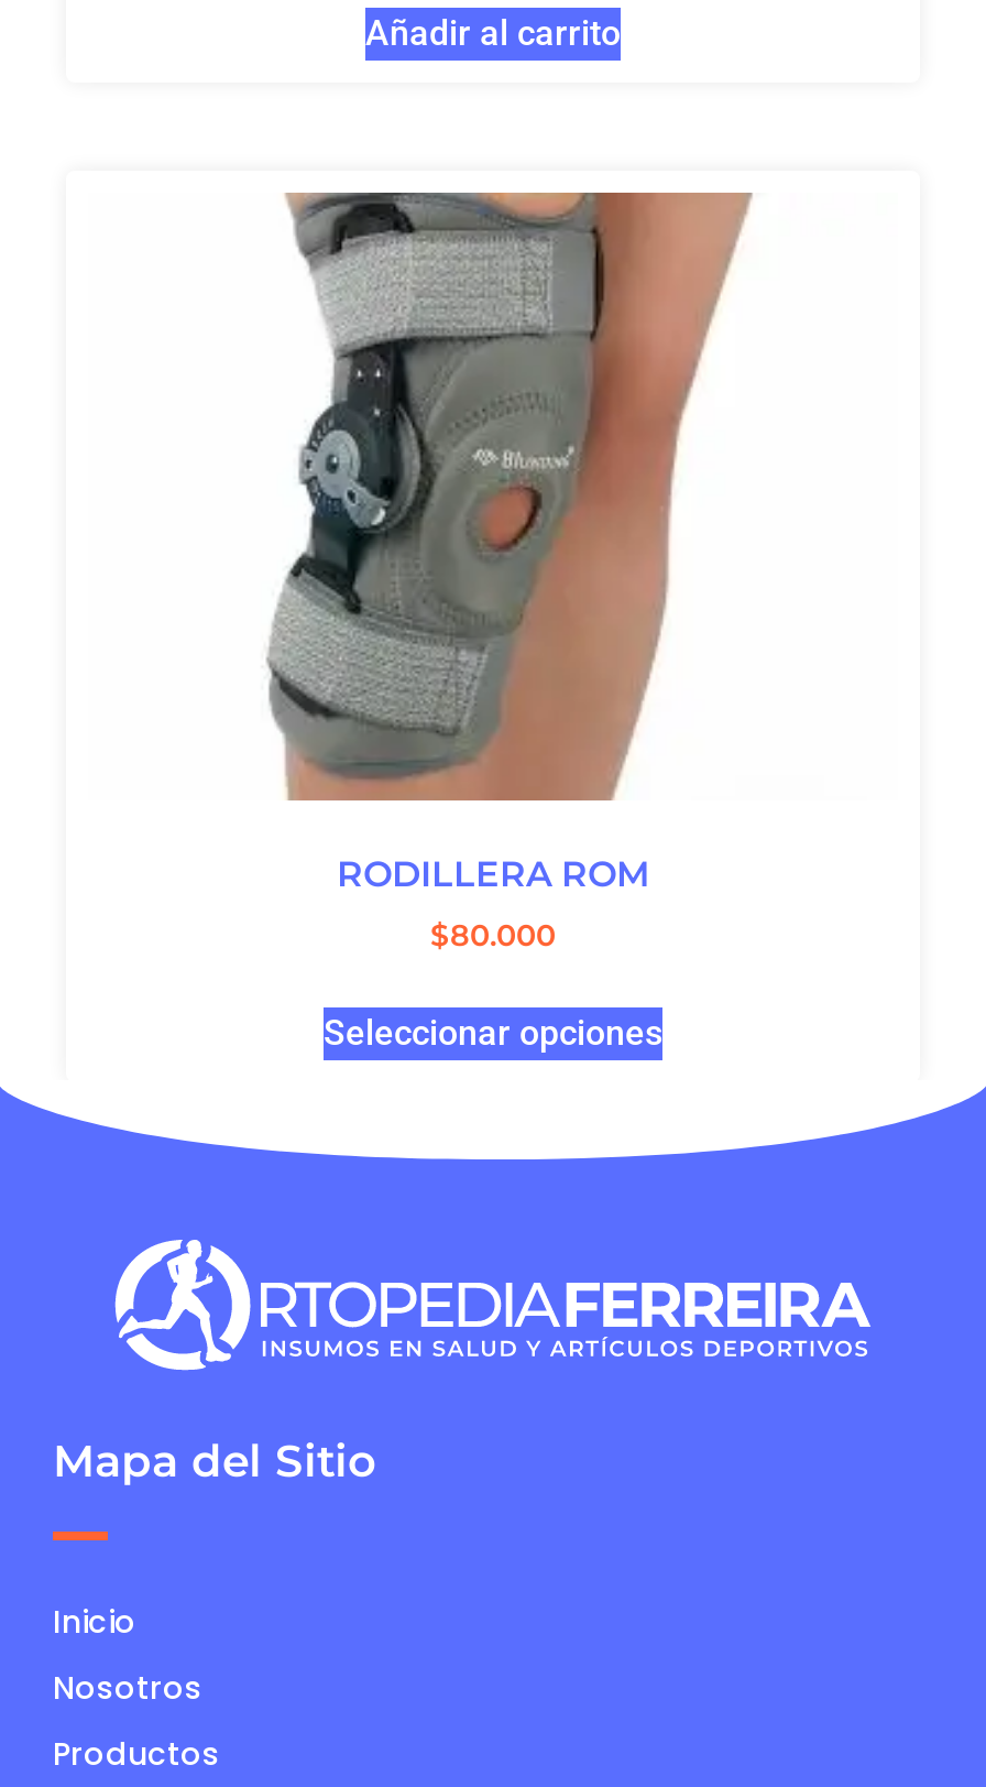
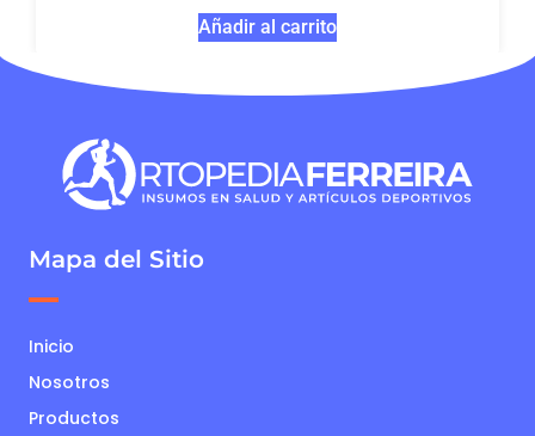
- [image]
- RODILLERA ROM
- $80.000
- Seleccionar opciones
